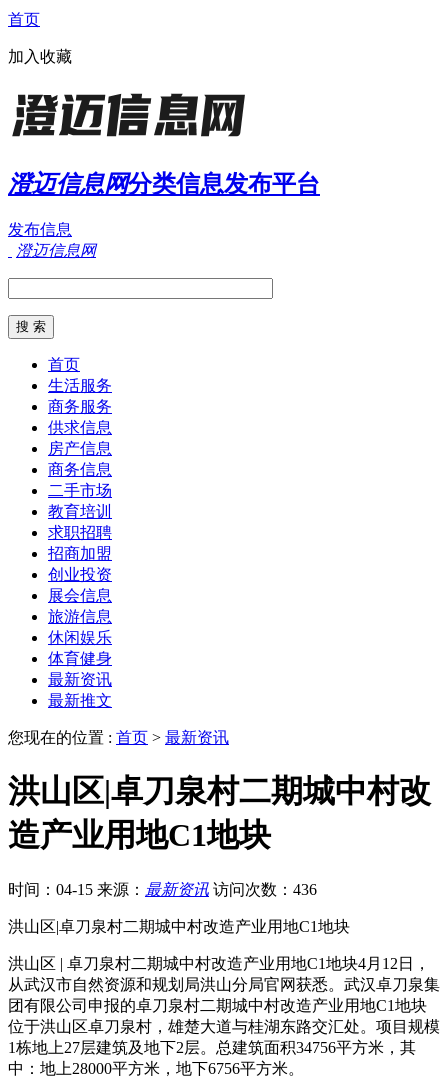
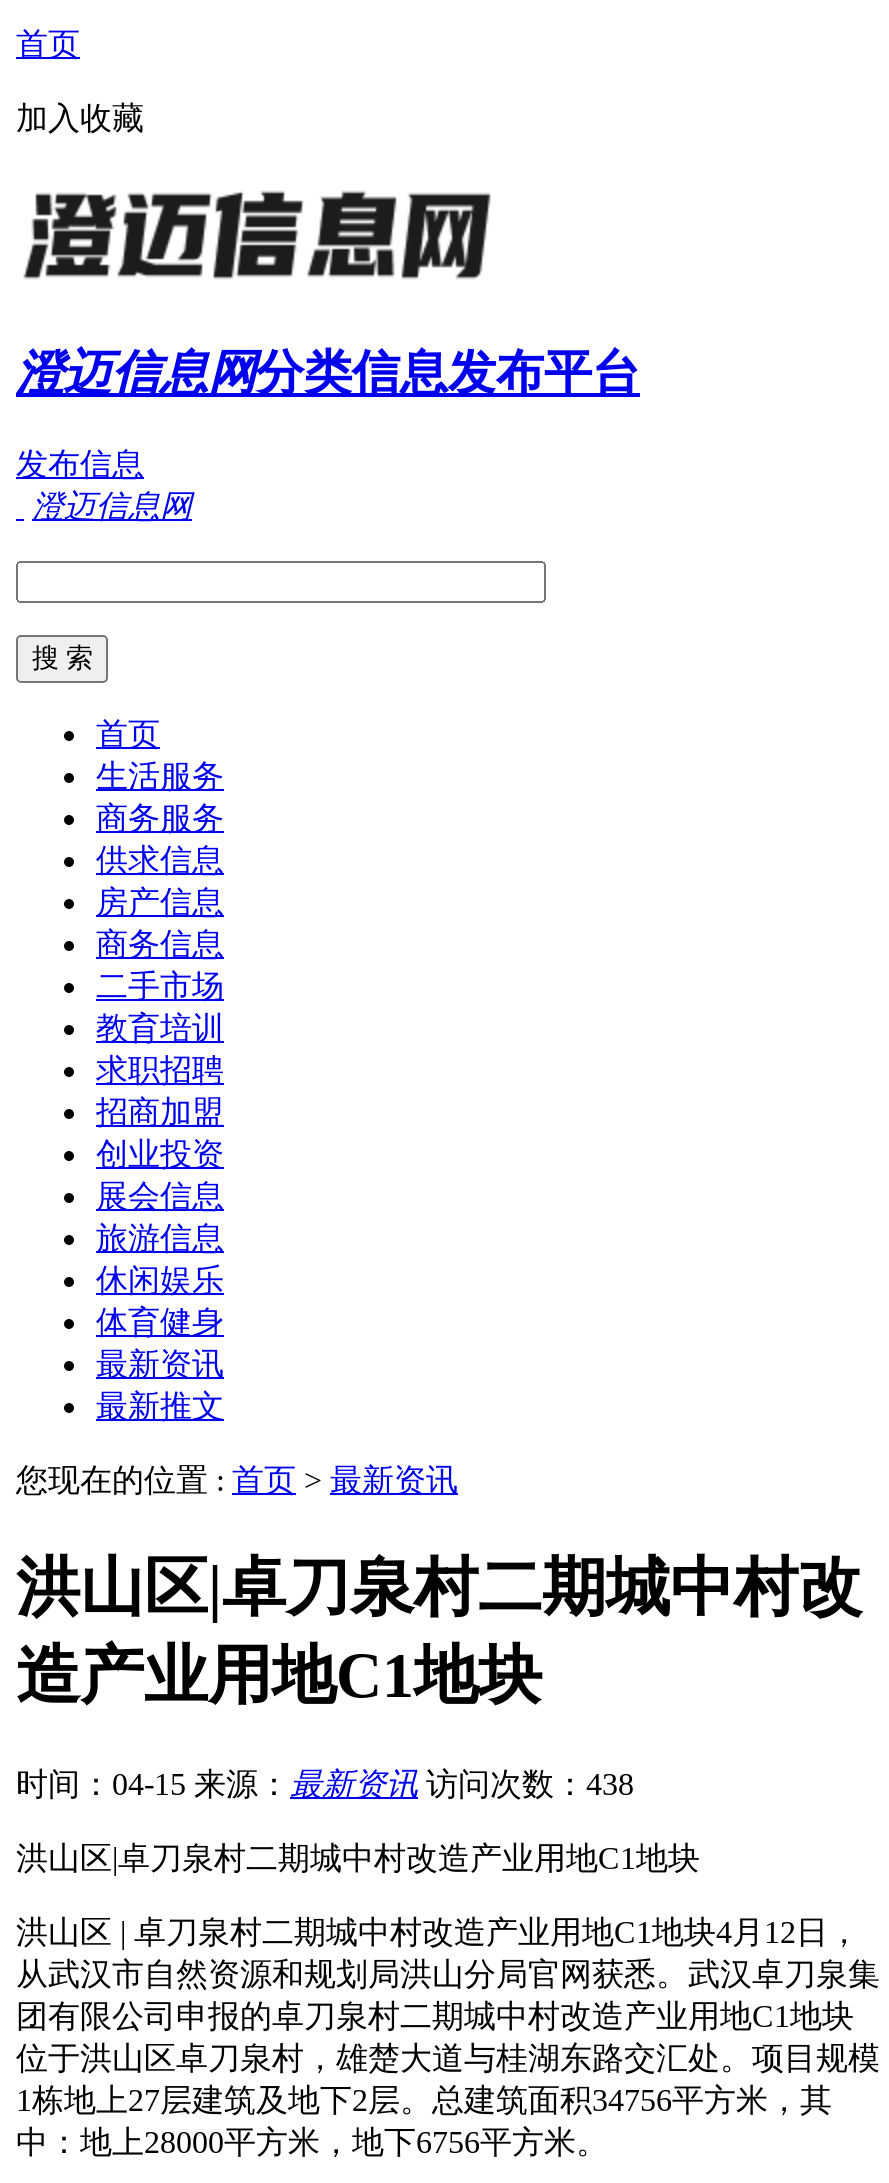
- 时间：04-15 来源：最新资讯 访问次数：436
+ 时间：04-15 来源：最新资讯 访问次数：438
